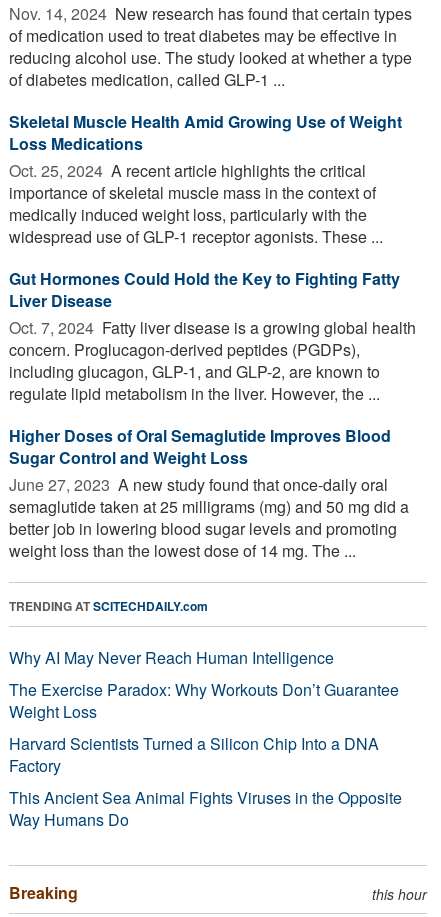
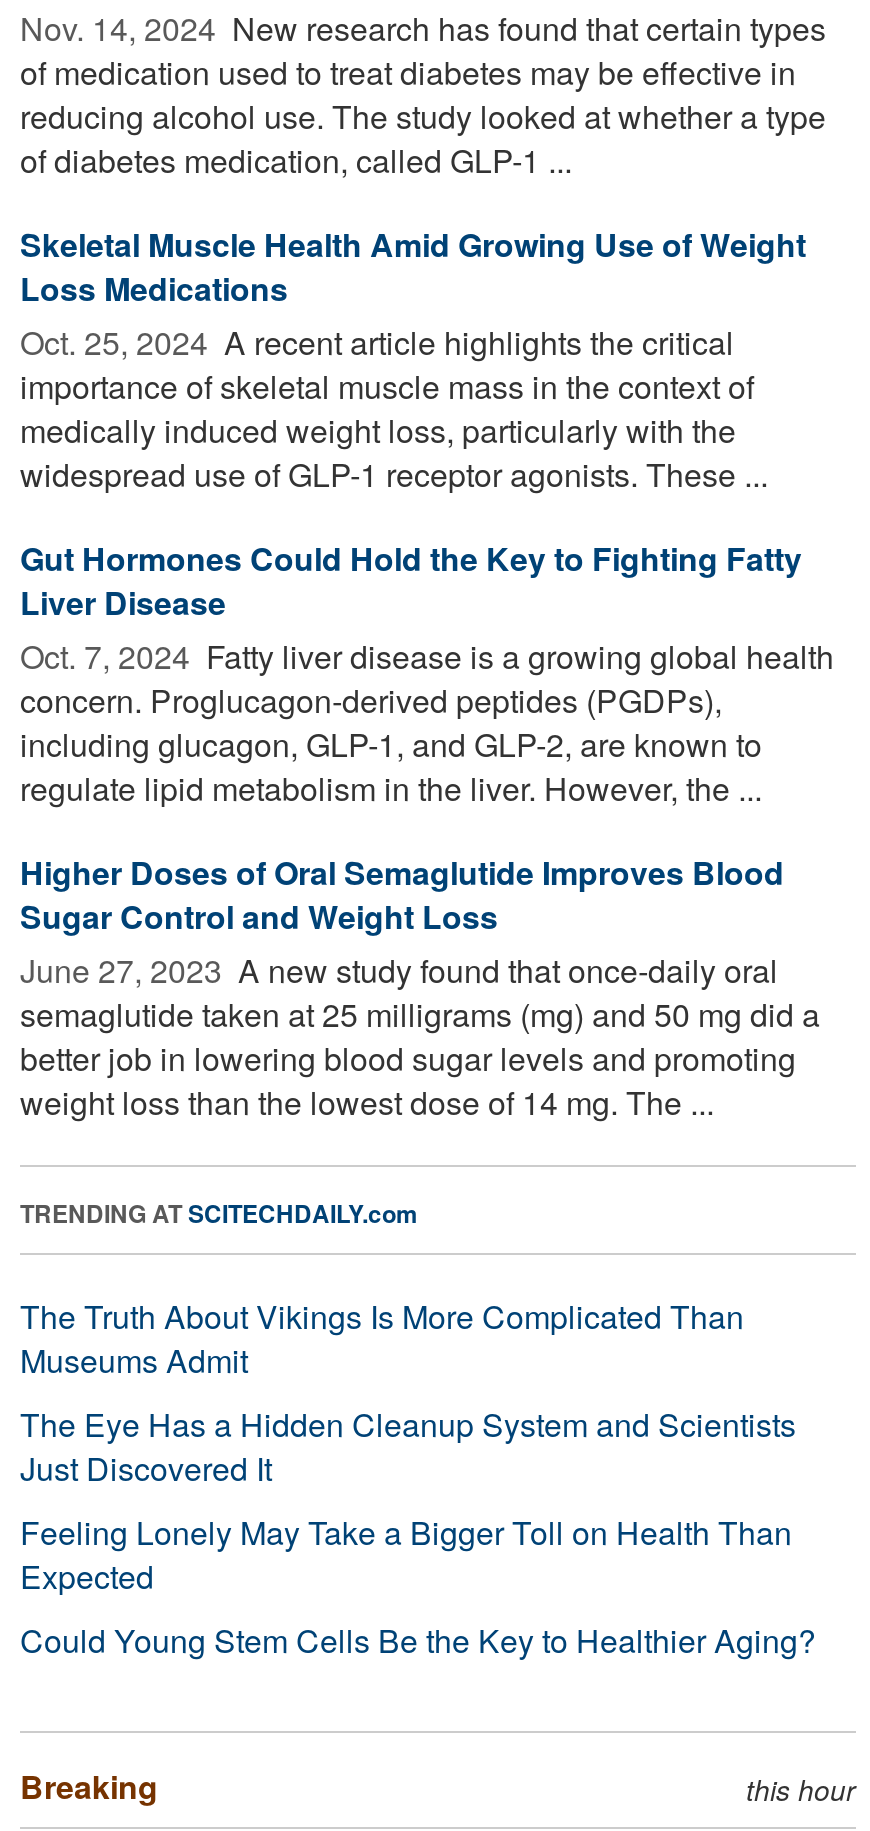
- Why AI May Never Reach Human Intelligence
- The Exercise Paradox: Why Workouts Don’t Guarantee
- Weight Loss
- Harvard Scientists Turned a Silicon Chip Into a DNA
- Factory
- This Ancient Sea Animal Fights Viruses in the Opposite
- Way Humans Do
+ The Truth About Vikings Is More Complicated Than
+ Museums Admit
+ The Eye Has a Hidden Cleanup System and Scientists
+ Just Discovered It
+ Feeling Lonely May Take a Bigger Toll on Health Than
+ Expected
+ Could Young Stem Cells Be the Key to Healthier Aging?
